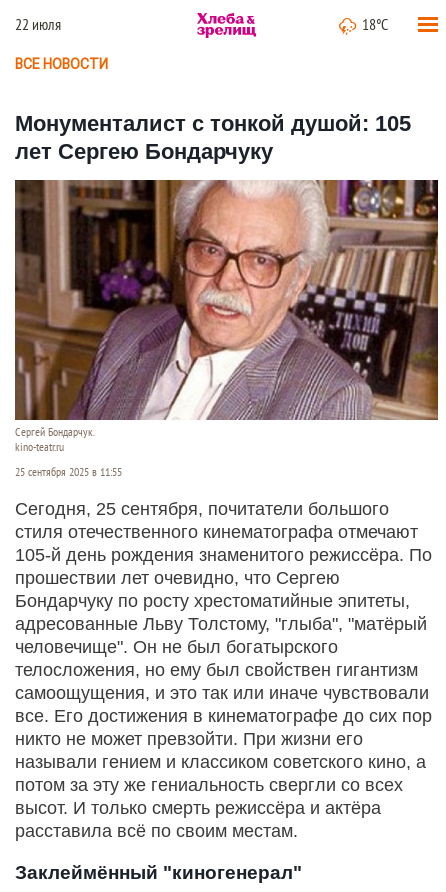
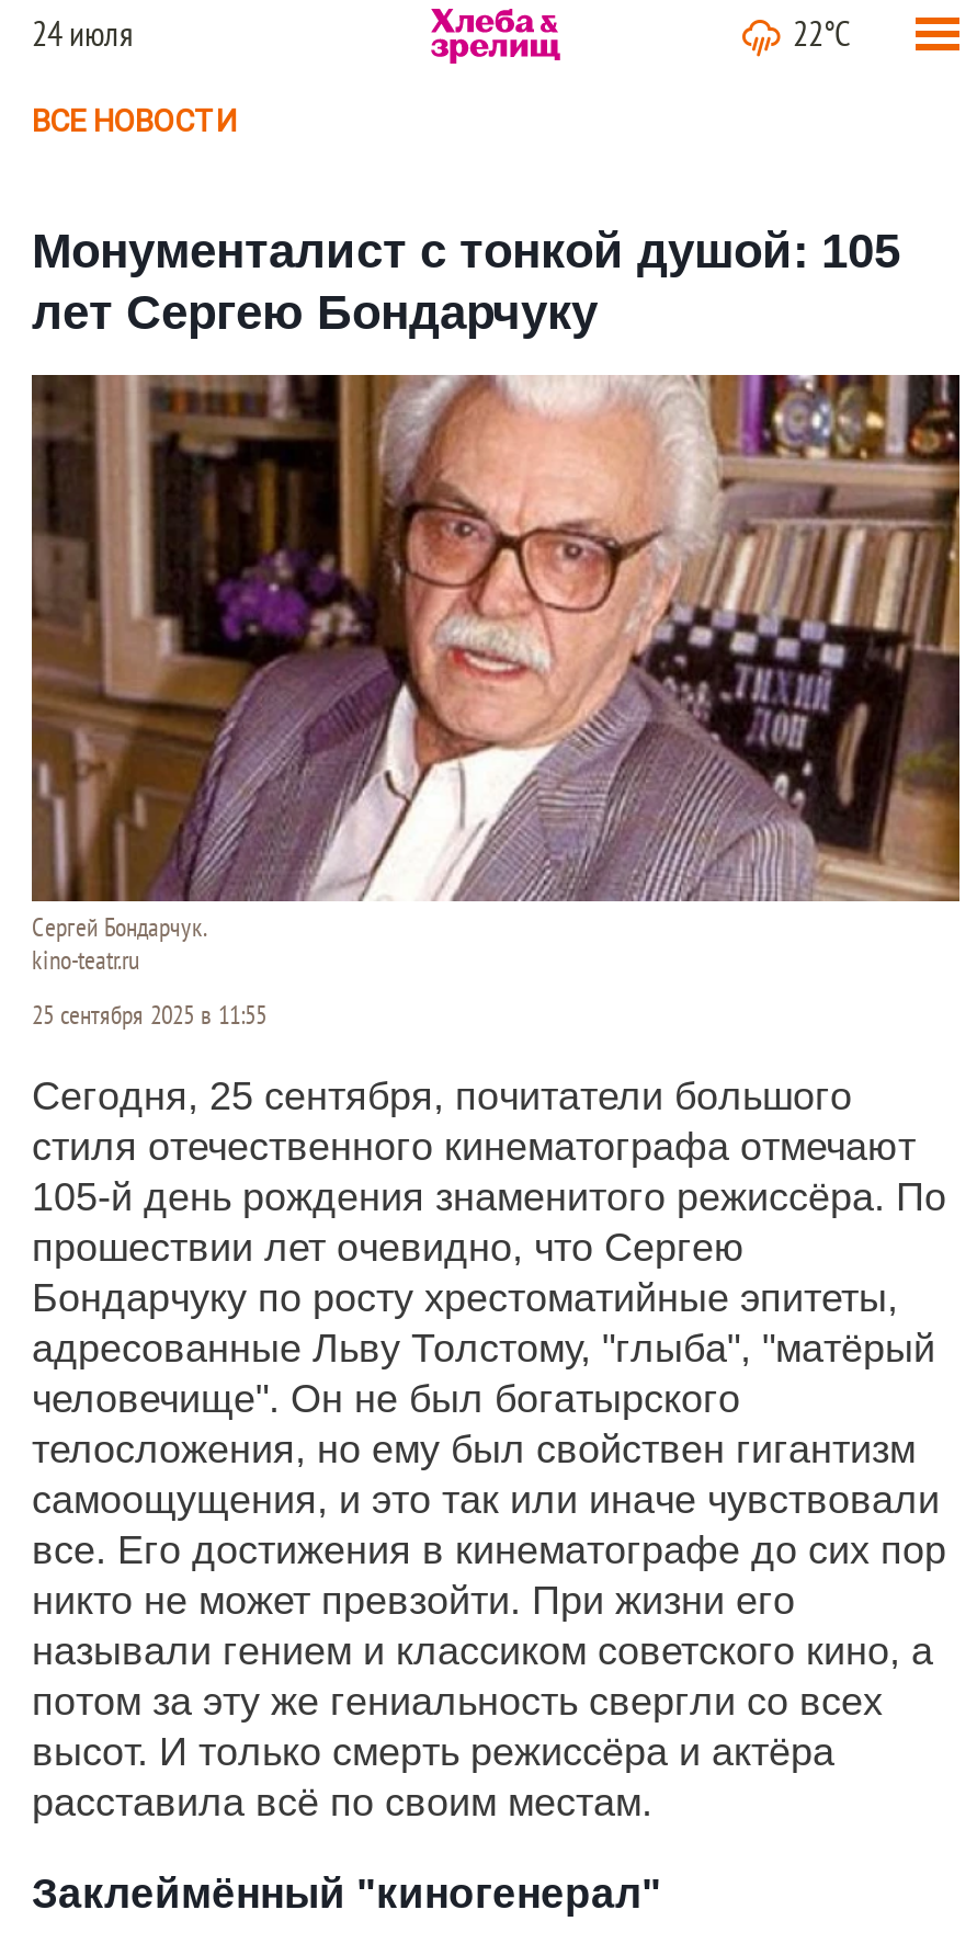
- 22 июля
- 18°C
+ 24 июля
+ 22°C
